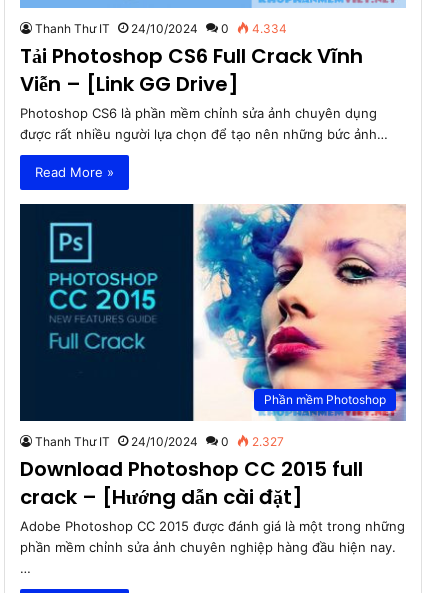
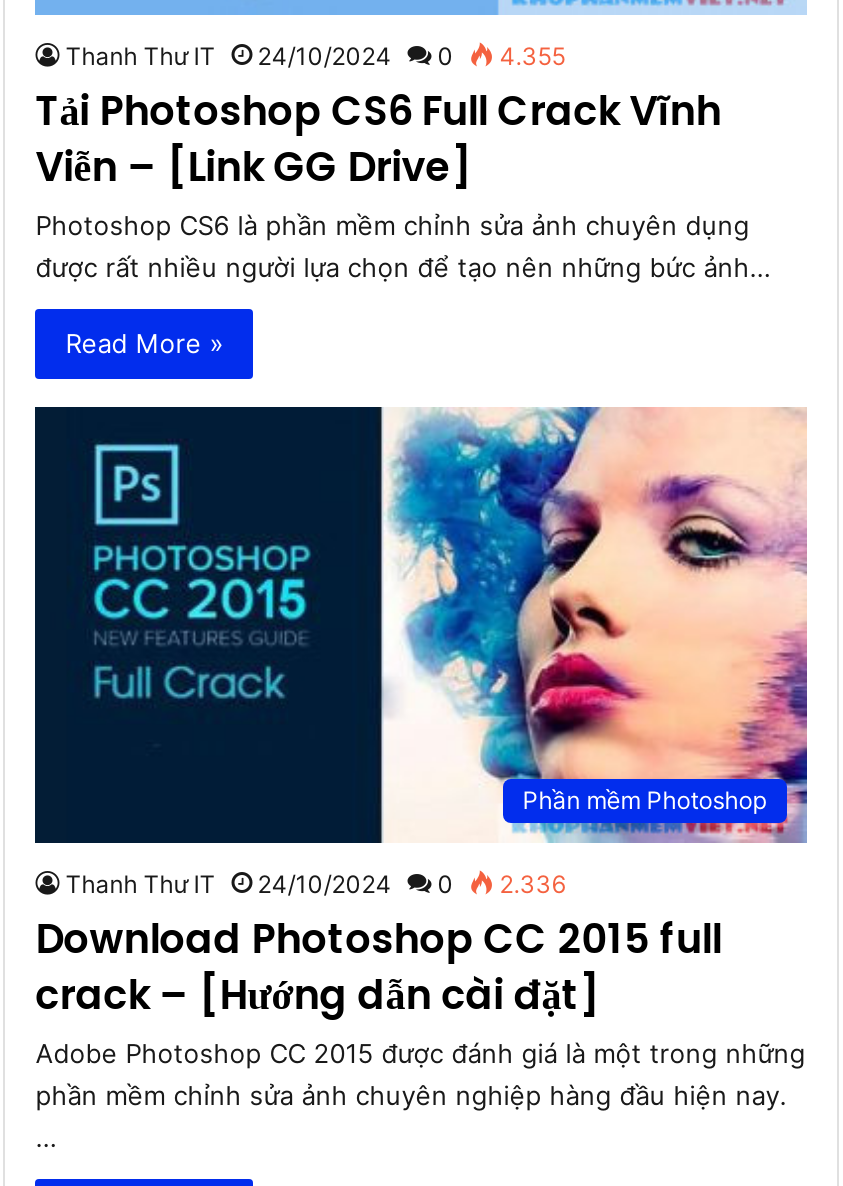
- Thanh Thư IT 24/10/2024 0 4.334
+ Thanh Thư IT 24/10/2024 0 4.355

- Thanh Thư IT 24/10/2024 0 2.327
+ Thanh Thư IT 24/10/2024 0 2.336
